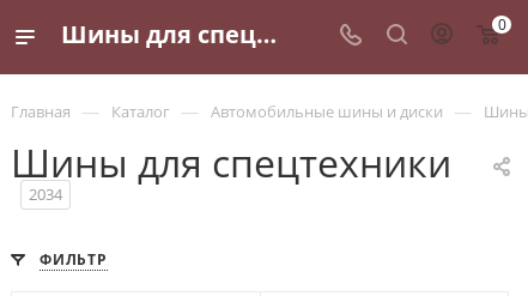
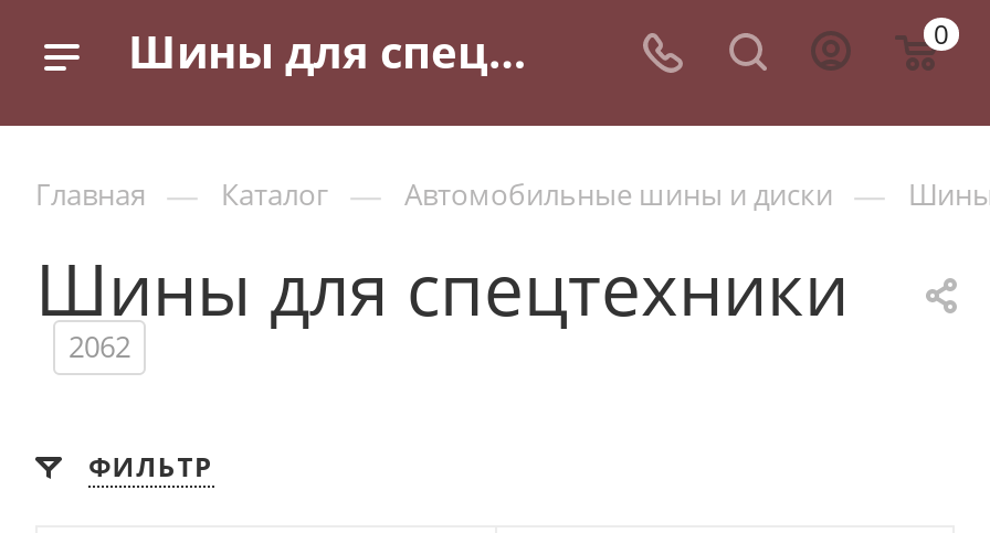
- 2034
+ 2062
